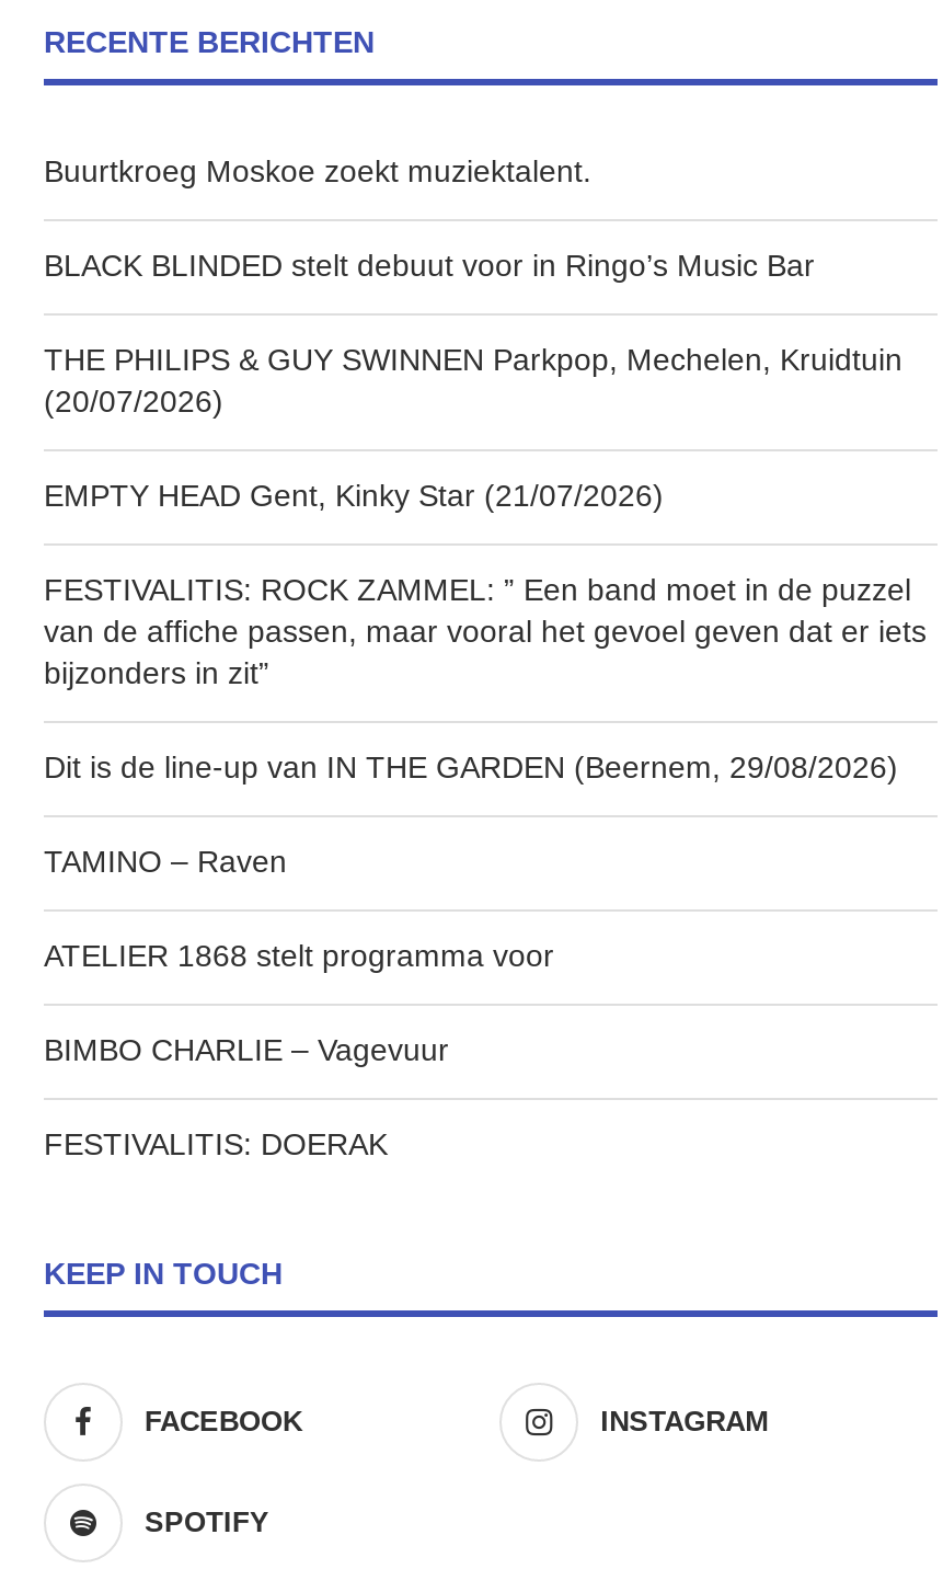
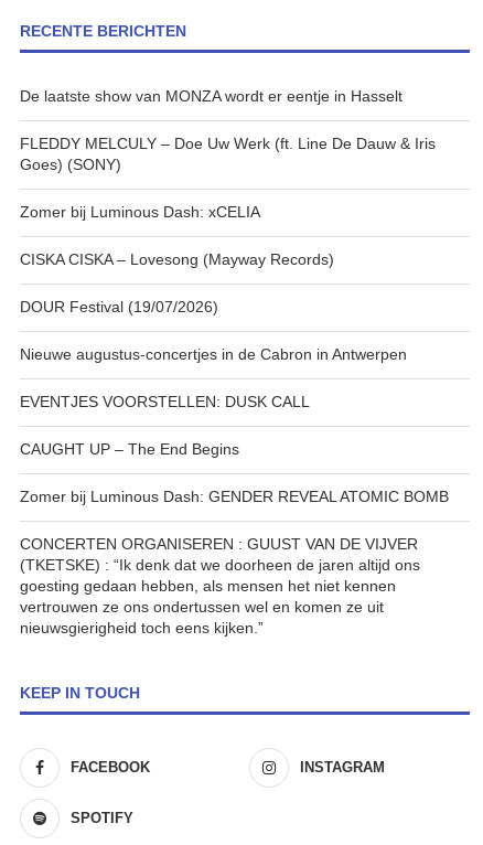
- Buurtkroeg Moskoe zoekt muziektalent.
+ De laatste show van MONZA wordt er eentje in Hasselt

- BLACK BLINDED stelt debuut voor in Ringo’s Music Bar
+ FLEDDY MELCULY – Doe Uw Werk (ft. Line De Dauw & Iris
+ Goes) (SONY)

- THE PHILIPS & GUY SWINNEN Parkpop, Mechelen, Kruidtuin
- (20/07/2026)
+ Zomer bij Luminous Dash: xCELIA

- EMPTY HEAD Gent, Kinky Star (21/07/2026)
+ CISKA CISKA – Lovesong (Mayway Records)

- FESTIVALITIS: ROCK ZAMMEL: ” Een band moet in de puzzel
- van de affiche passen, maar vooral het gevoel geven dat er iets
- bijzonders in zit”
+ DOUR Festival (19/07/2026)

- Dit is de line-up van IN THE GARDEN (Beernem, 29/08/2026)
+ Nieuwe augustus-concertjes in de Cabron in Antwerpen

- TAMINO – Raven
+ EVENTJES VOORSTELLEN: DUSK CALL

- ATELIER 1868 stelt programma voor
+ CAUGHT UP – The End Begins

- BIMBO CHARLIE – Vagevuur
+ Zomer bij Luminous Dash: GENDER REVEAL ATOMIC BOMB

- FESTIVALITIS: DOERAK
+ CONCERTEN ORGANISEREN : GUUST VAN DE VIJVER
+ (TKETSKE) : “Ik denk dat we doorheen de jaren altijd ons
+ goesting gedaan hebben, als mensen het niet kennen
+ vertrouwen ze ons ondertussen wel en komen ze uit
+ nieuwsgierigheid toch eens kijken.”
